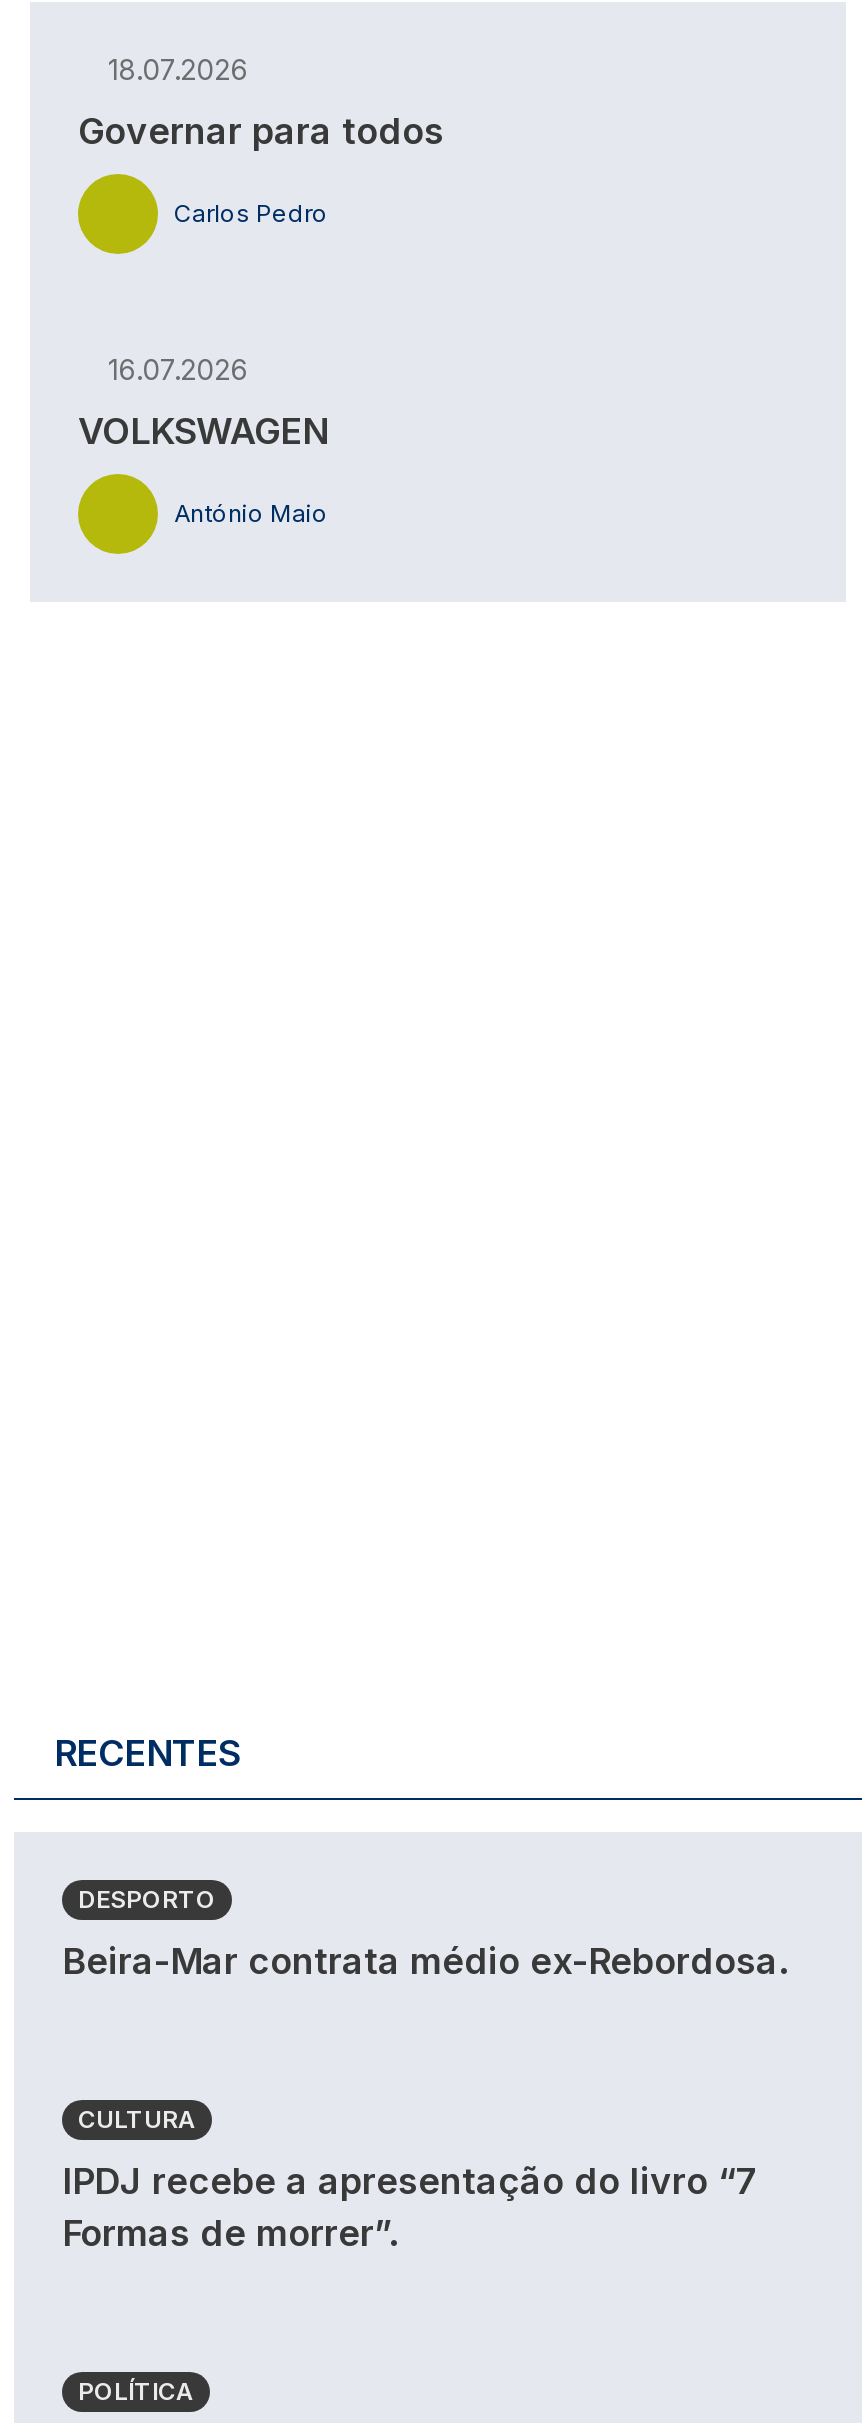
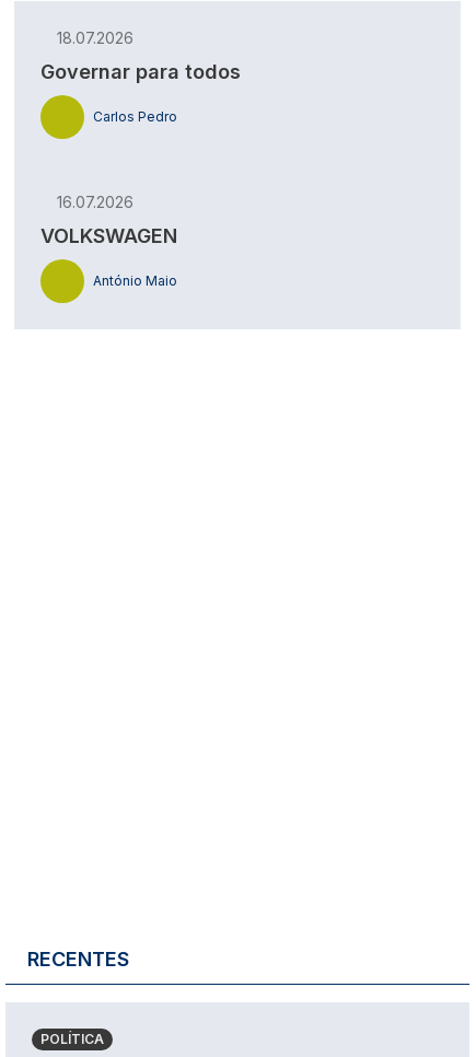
- DESPORTO
- Beira-Mar contrata médio ex-Rebordosa.

- CULTURA
- IPDJ recebe a apresentação do livro “7
- Formas de morrer”.
